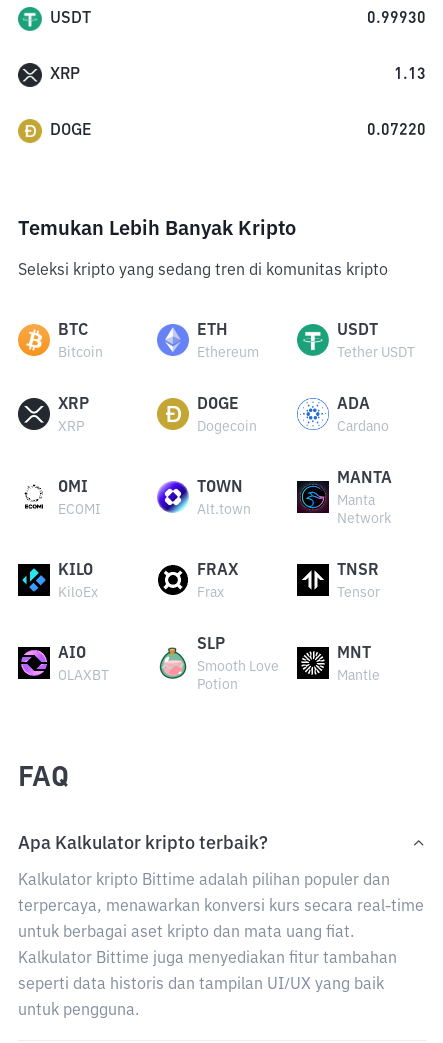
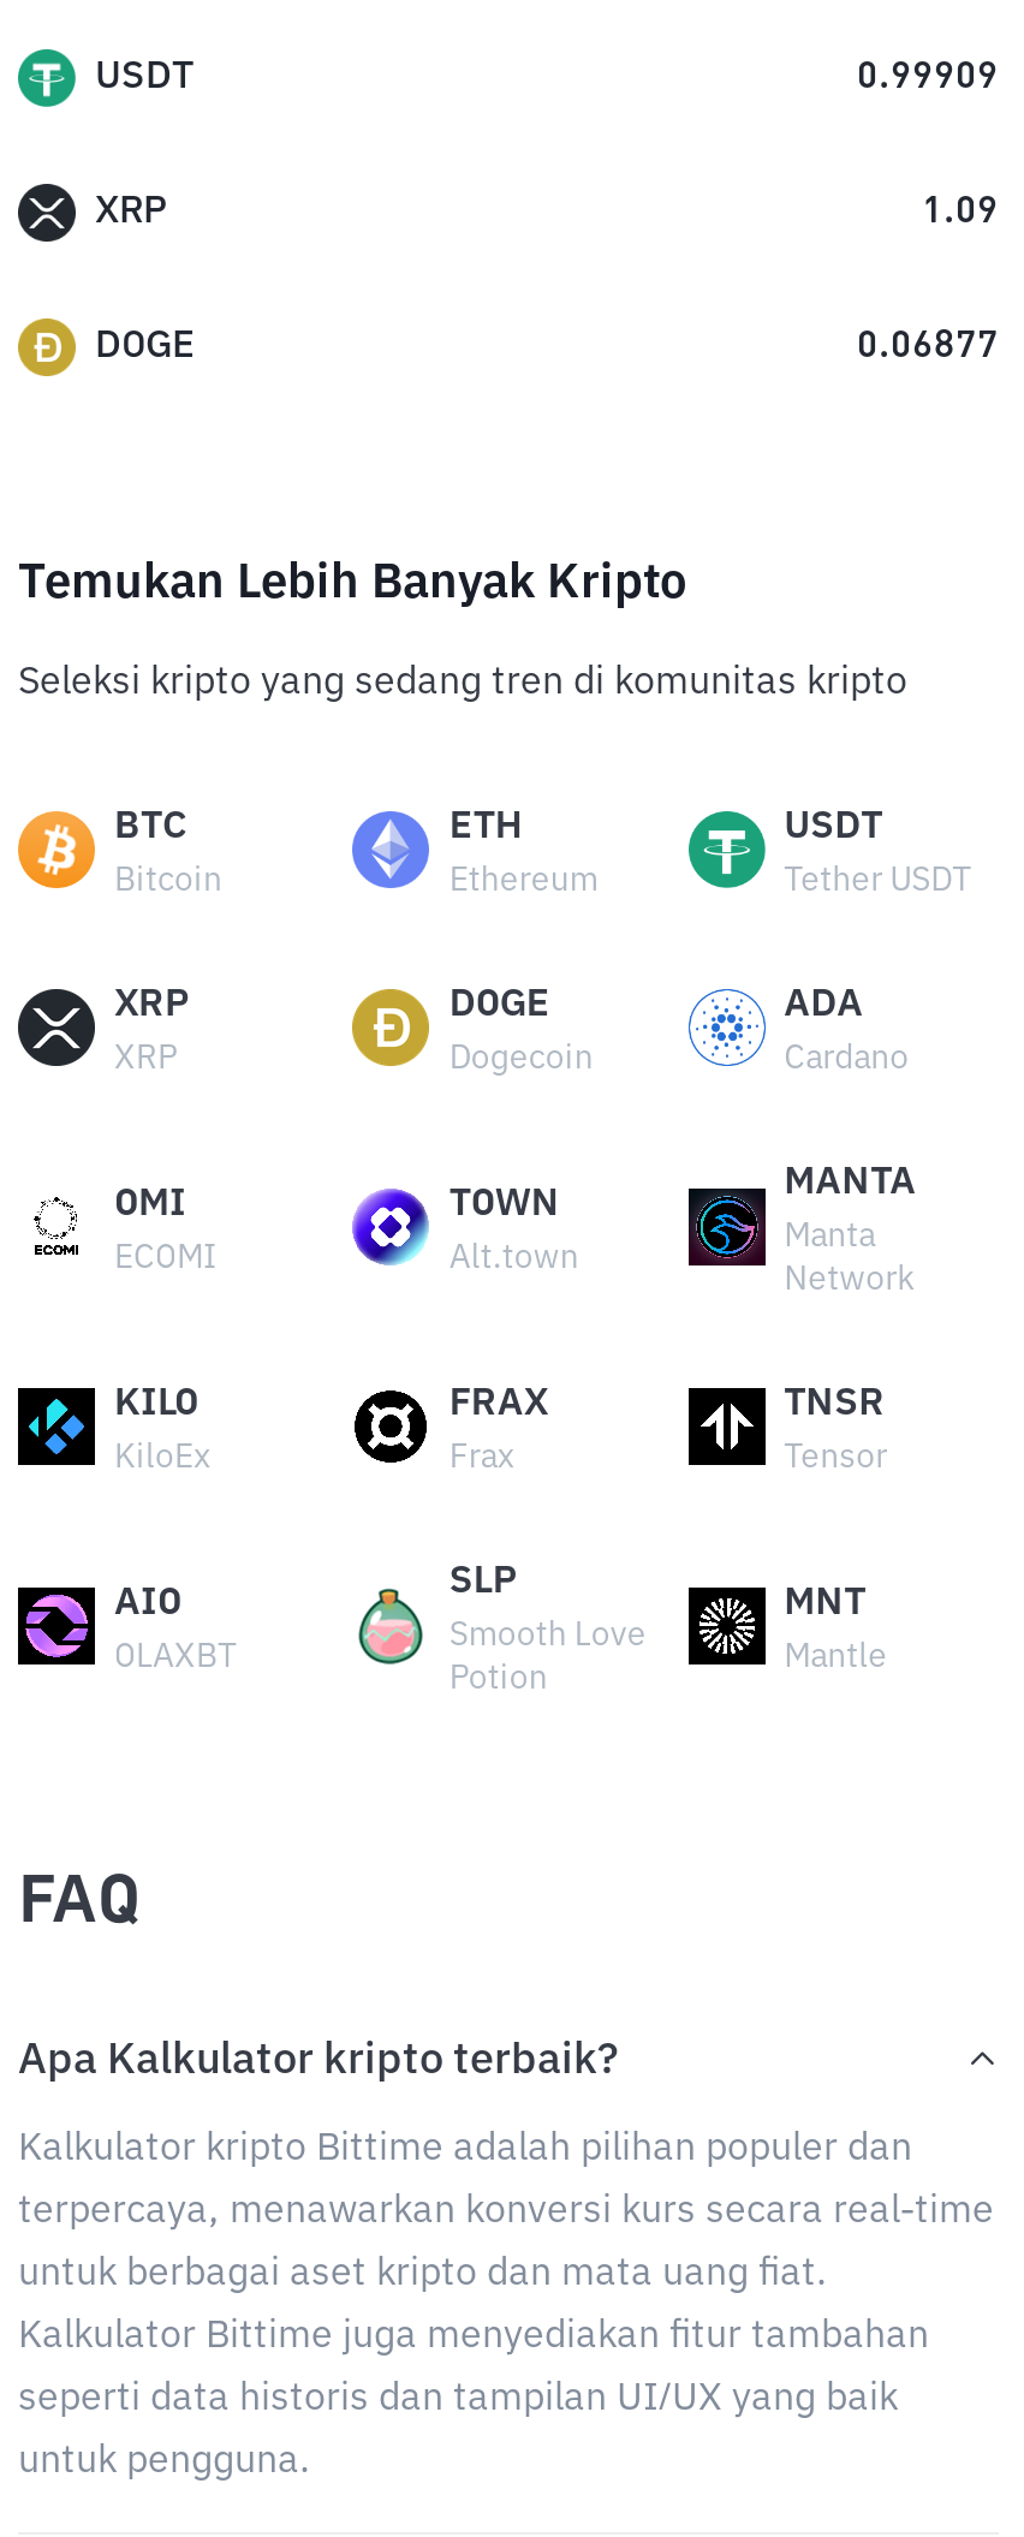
- 0.99930
+ 0.99909

- 1.13
+ 1.09

- 0.07220
+ 0.06877
